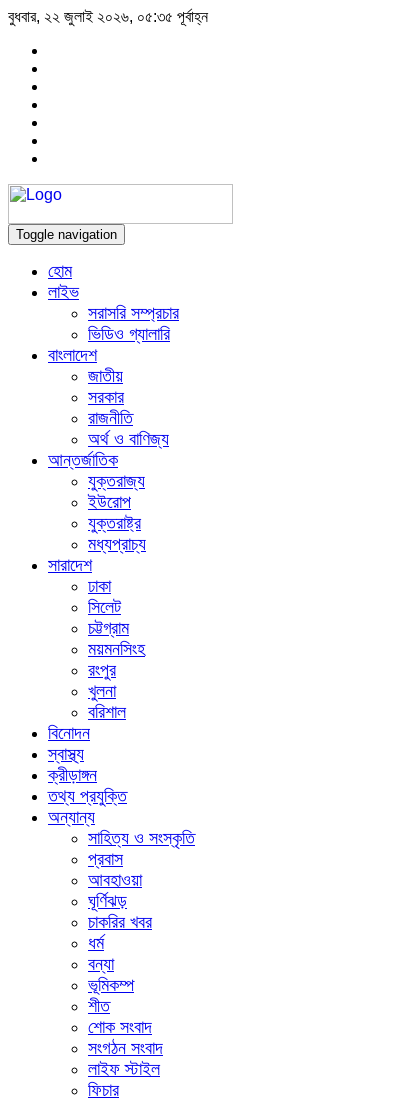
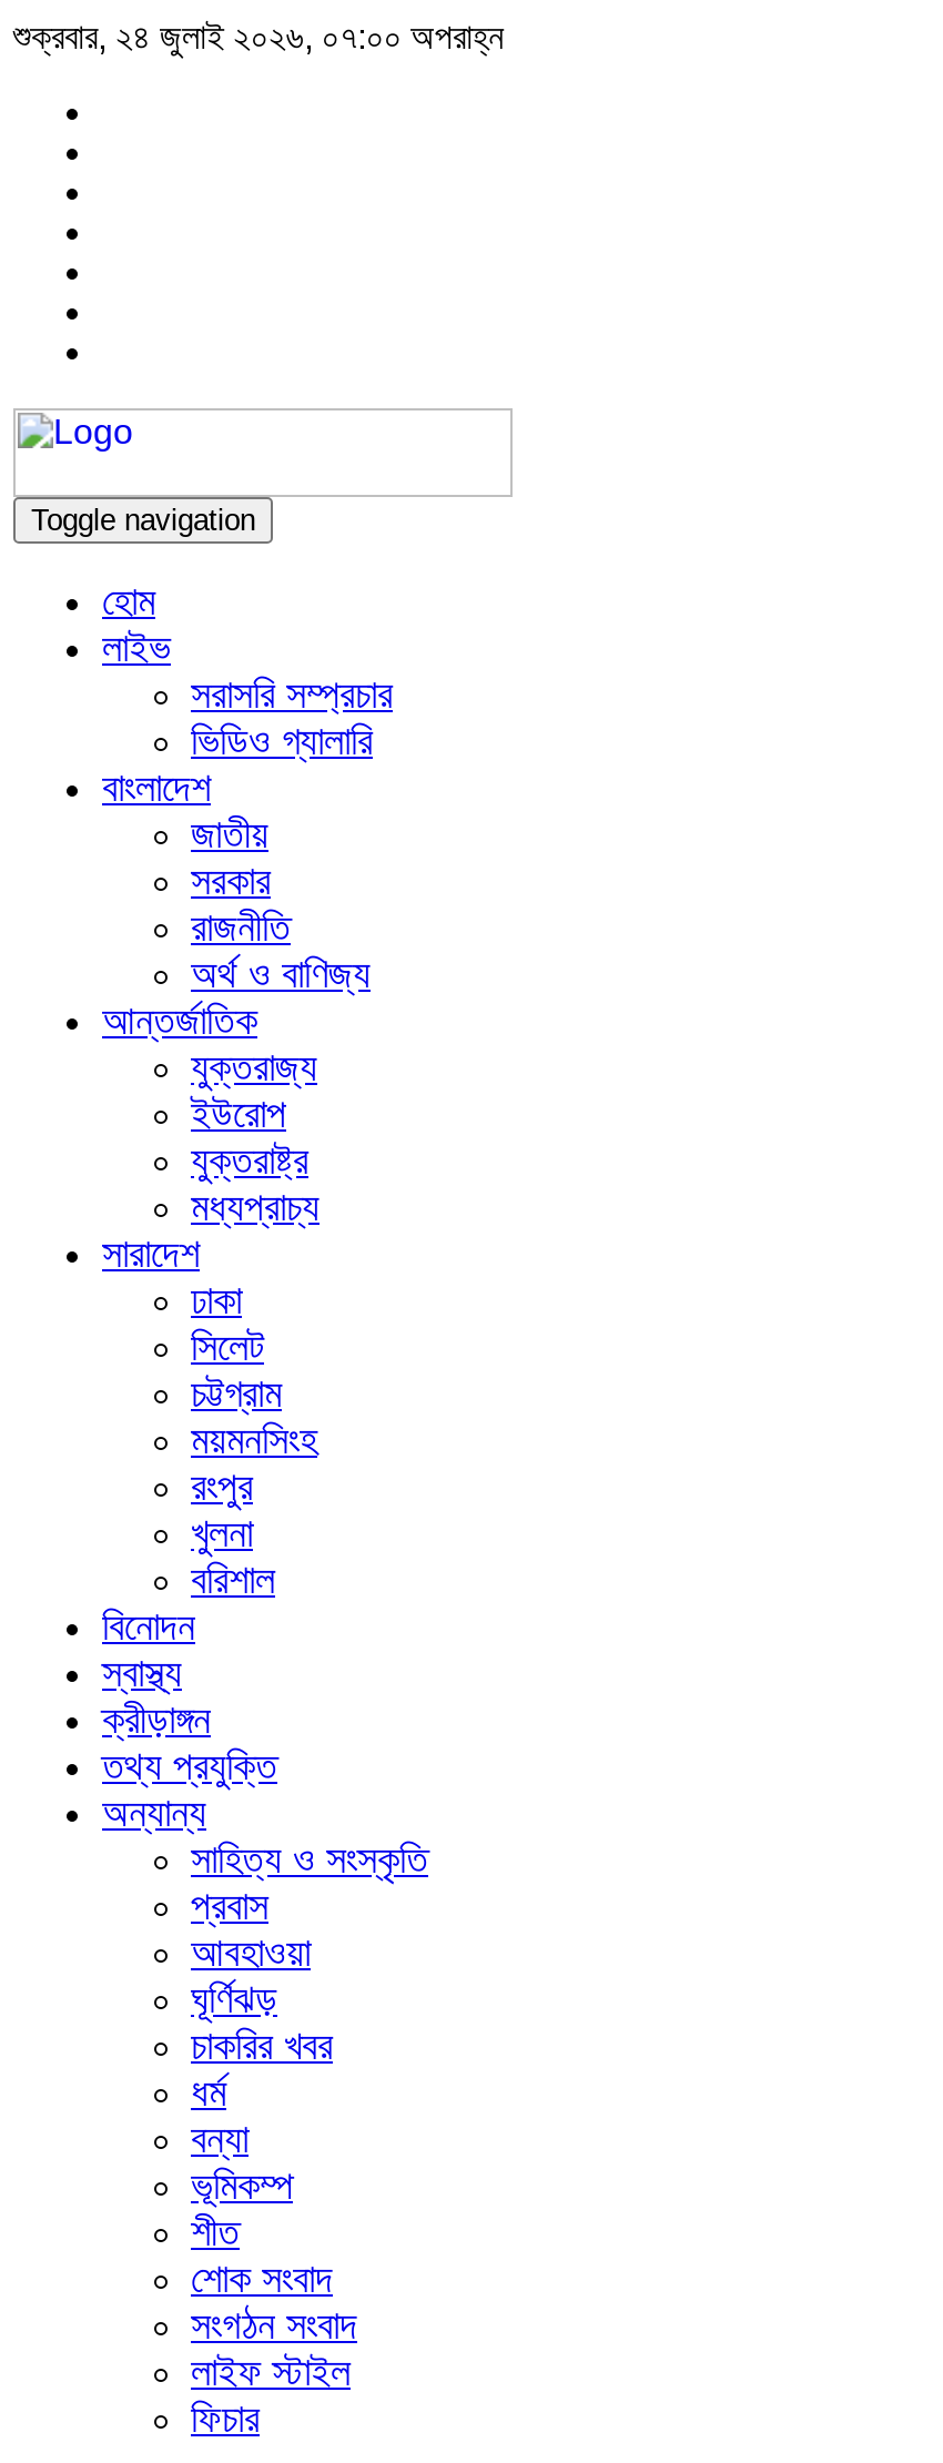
- বুধবার, ২২ জুলাই ২০২৬, ০৫:৩৫ পূর্বাহ্ন
+ শুক্রবার, ২৪ জুলাই ২০২৬, ০৭:০০ অপরাহ্ন
